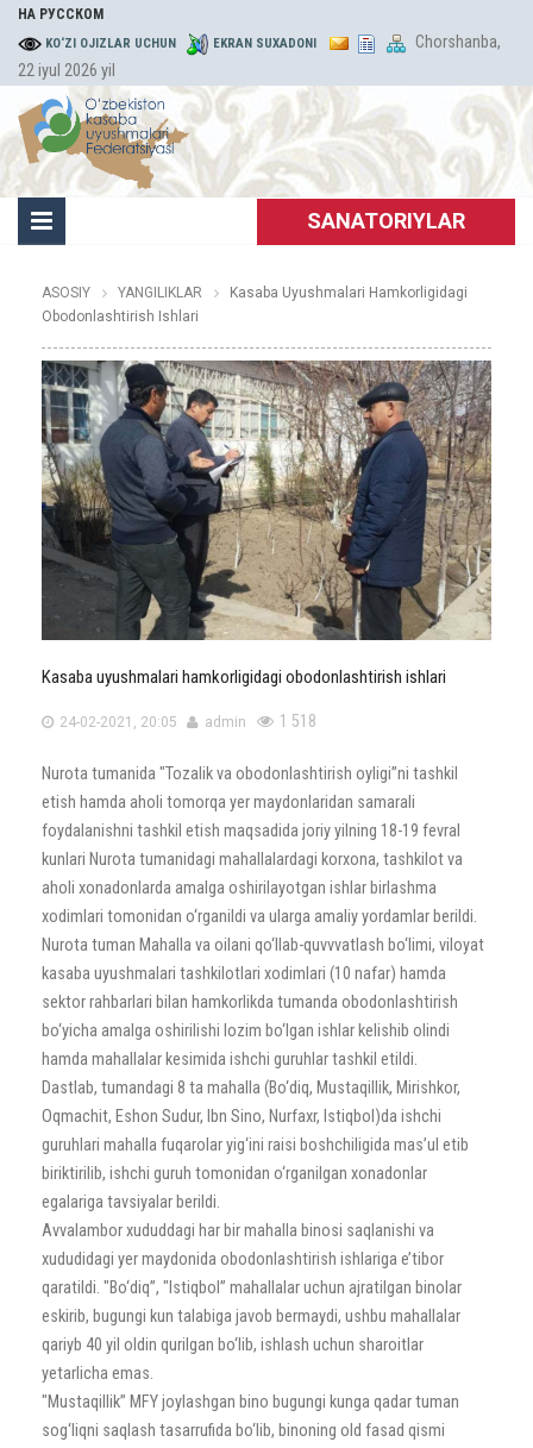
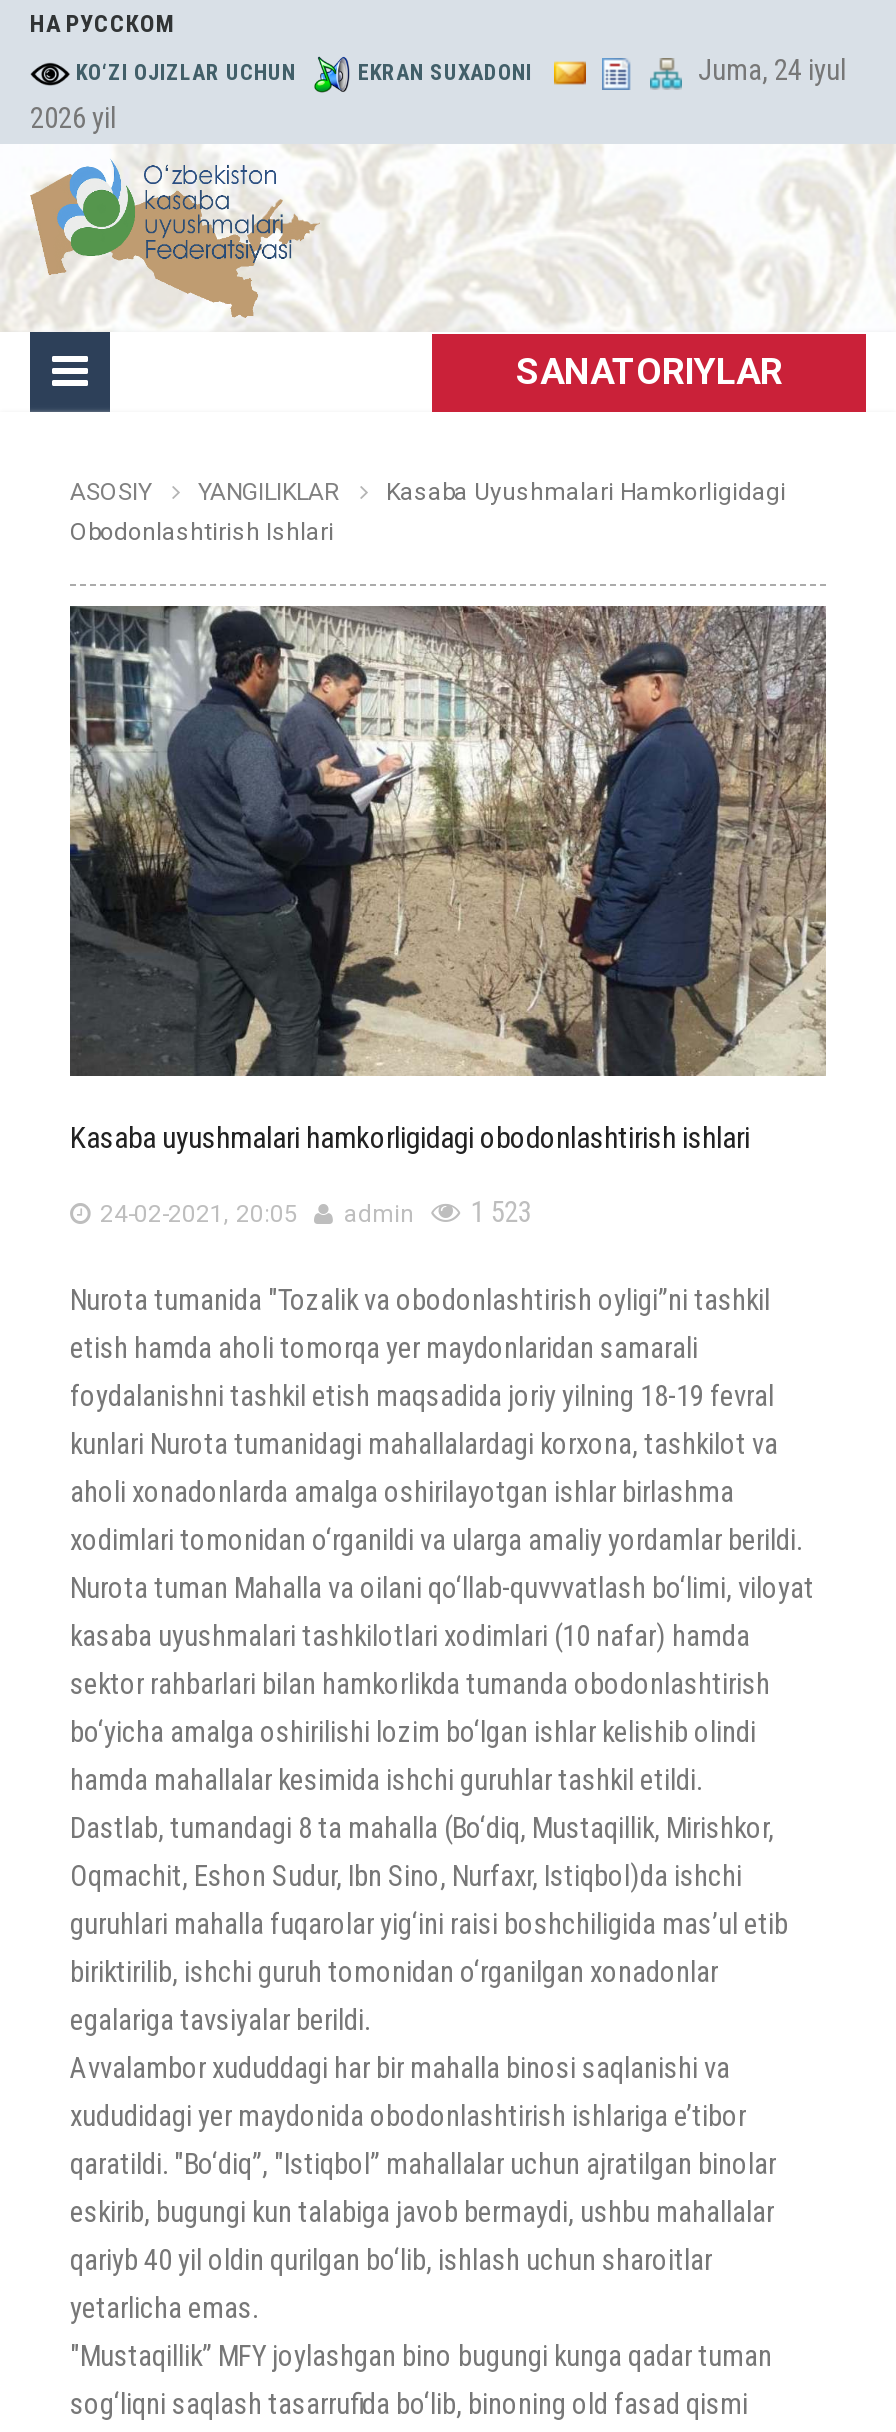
- Chorshanba,
- 22 iyul 2026 yil
+ Juma, 24 iyul
+ 2026 yil

- 1 518
+ 1 523
